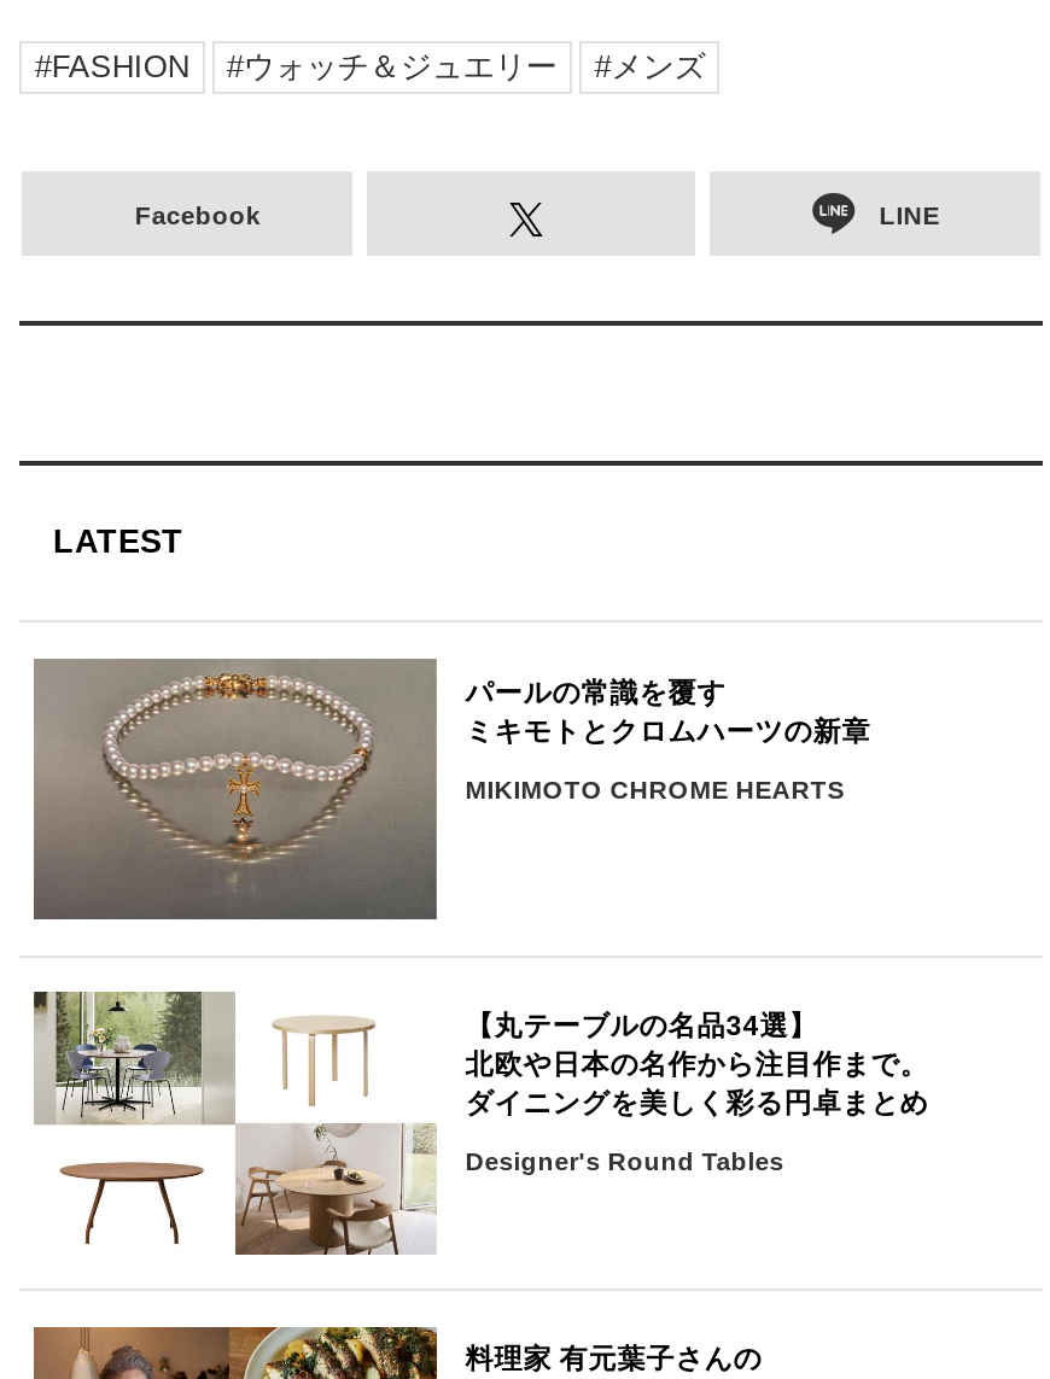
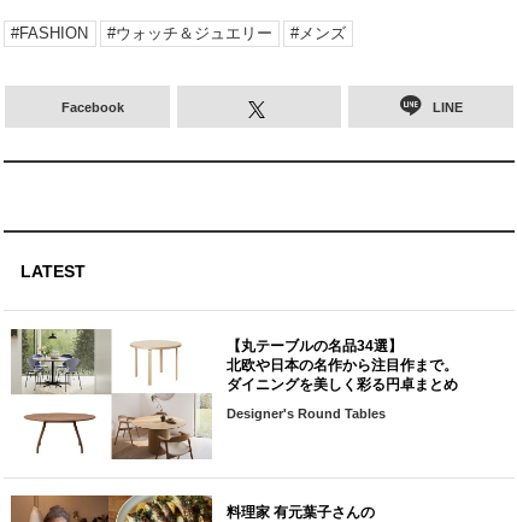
- [image]
- パールの常識を覆す
- ミキモトとクロムハーツの新章
- MIKIMOTO CHROME HEARTS
